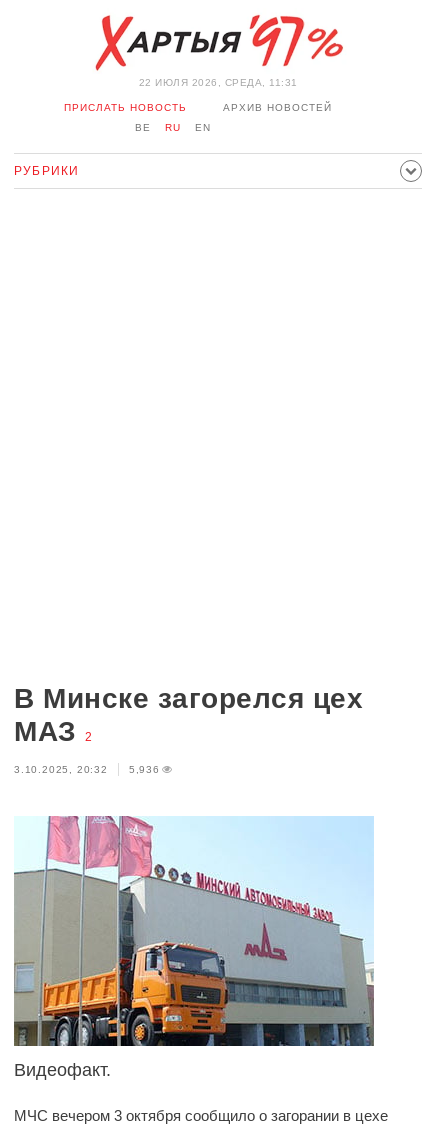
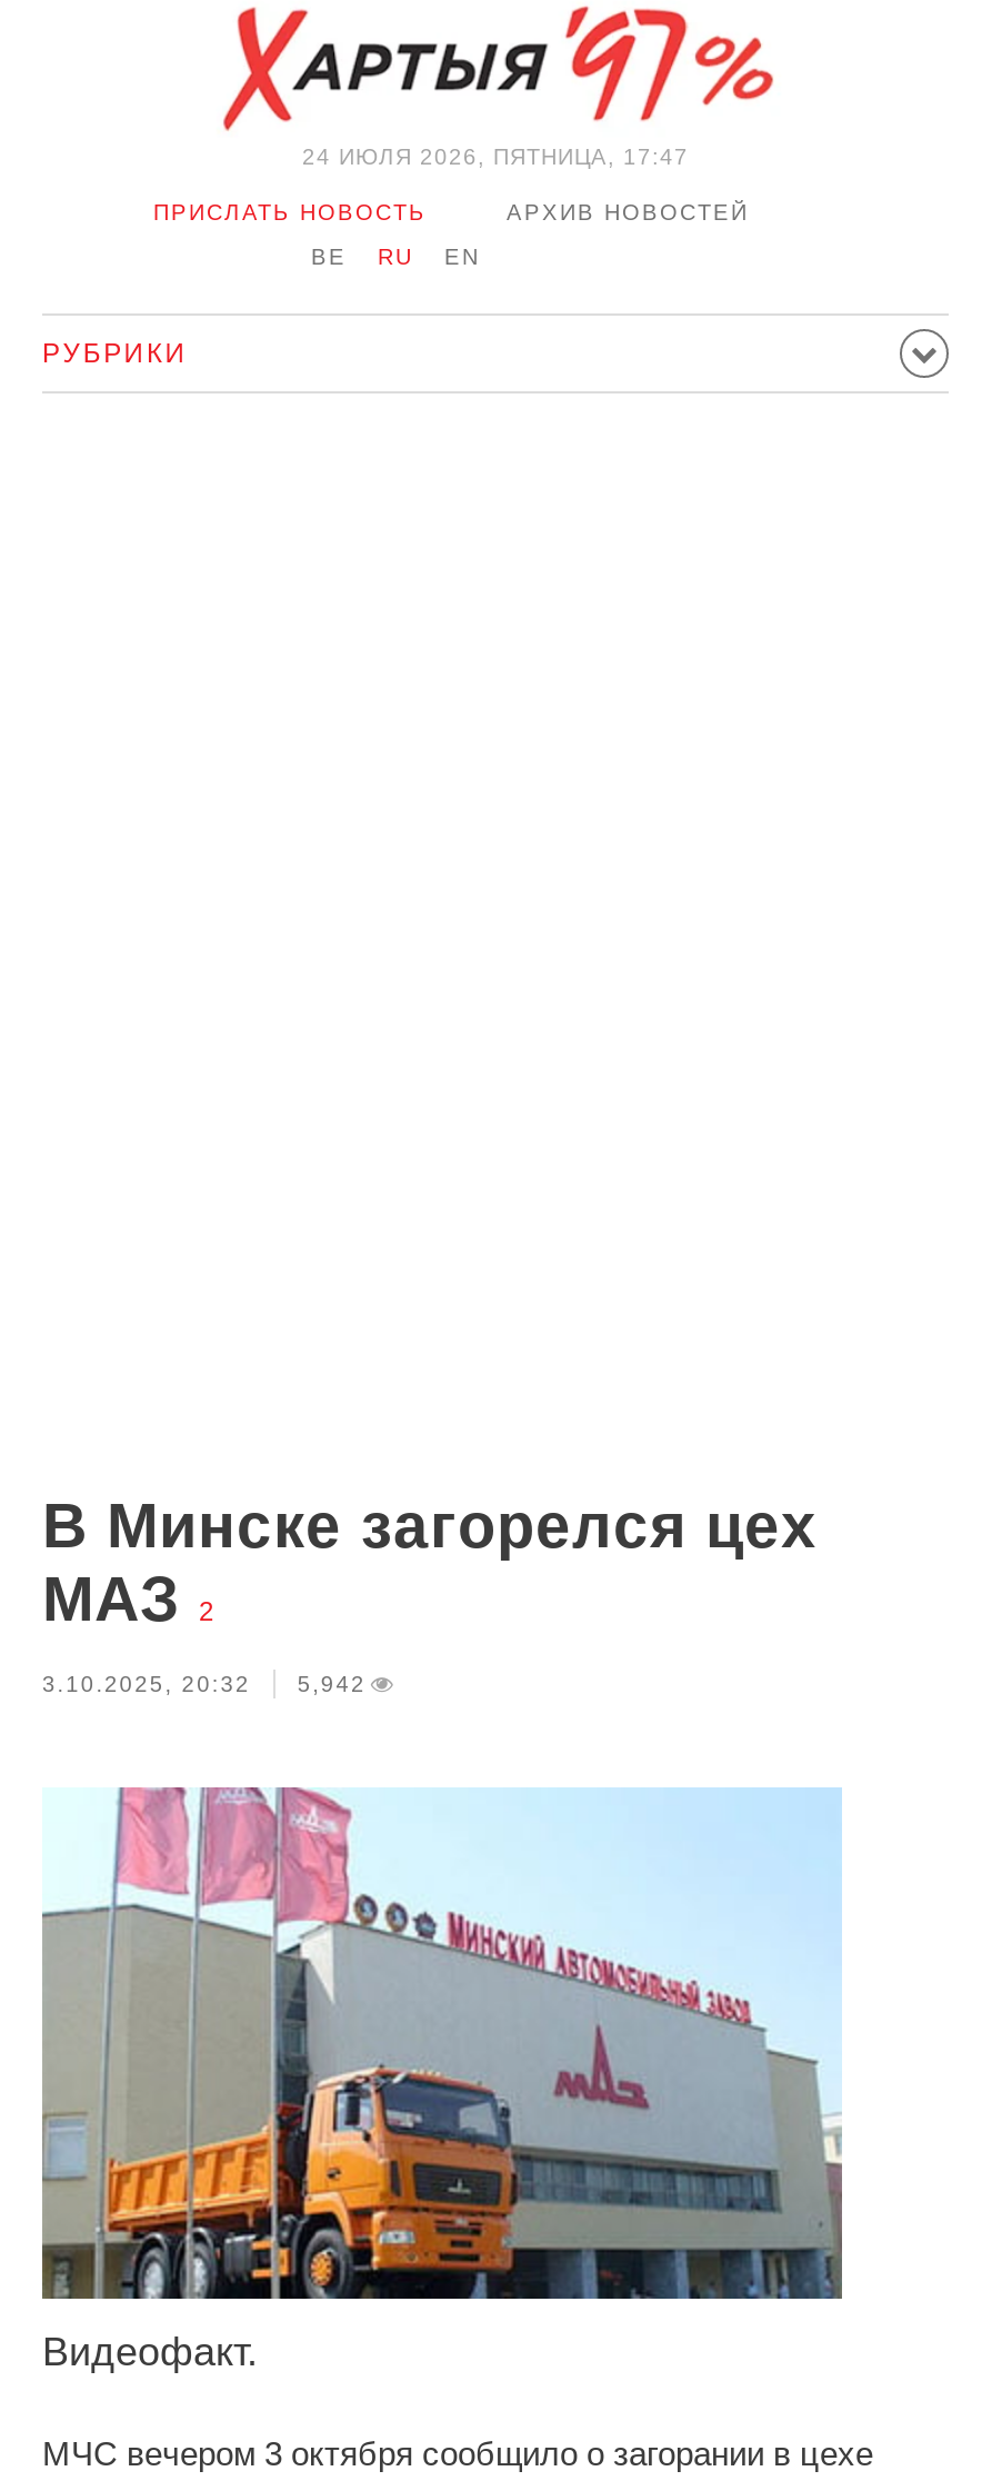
- 22 ИЮЛЯ 2026, СРЕДА, 11:31
+ 24 ИЮЛЯ 2026, ПЯТНИЦА, 17:47

- 3.10.2025, 20:32 5,936
+ 3.10.2025, 20:32 5,942
